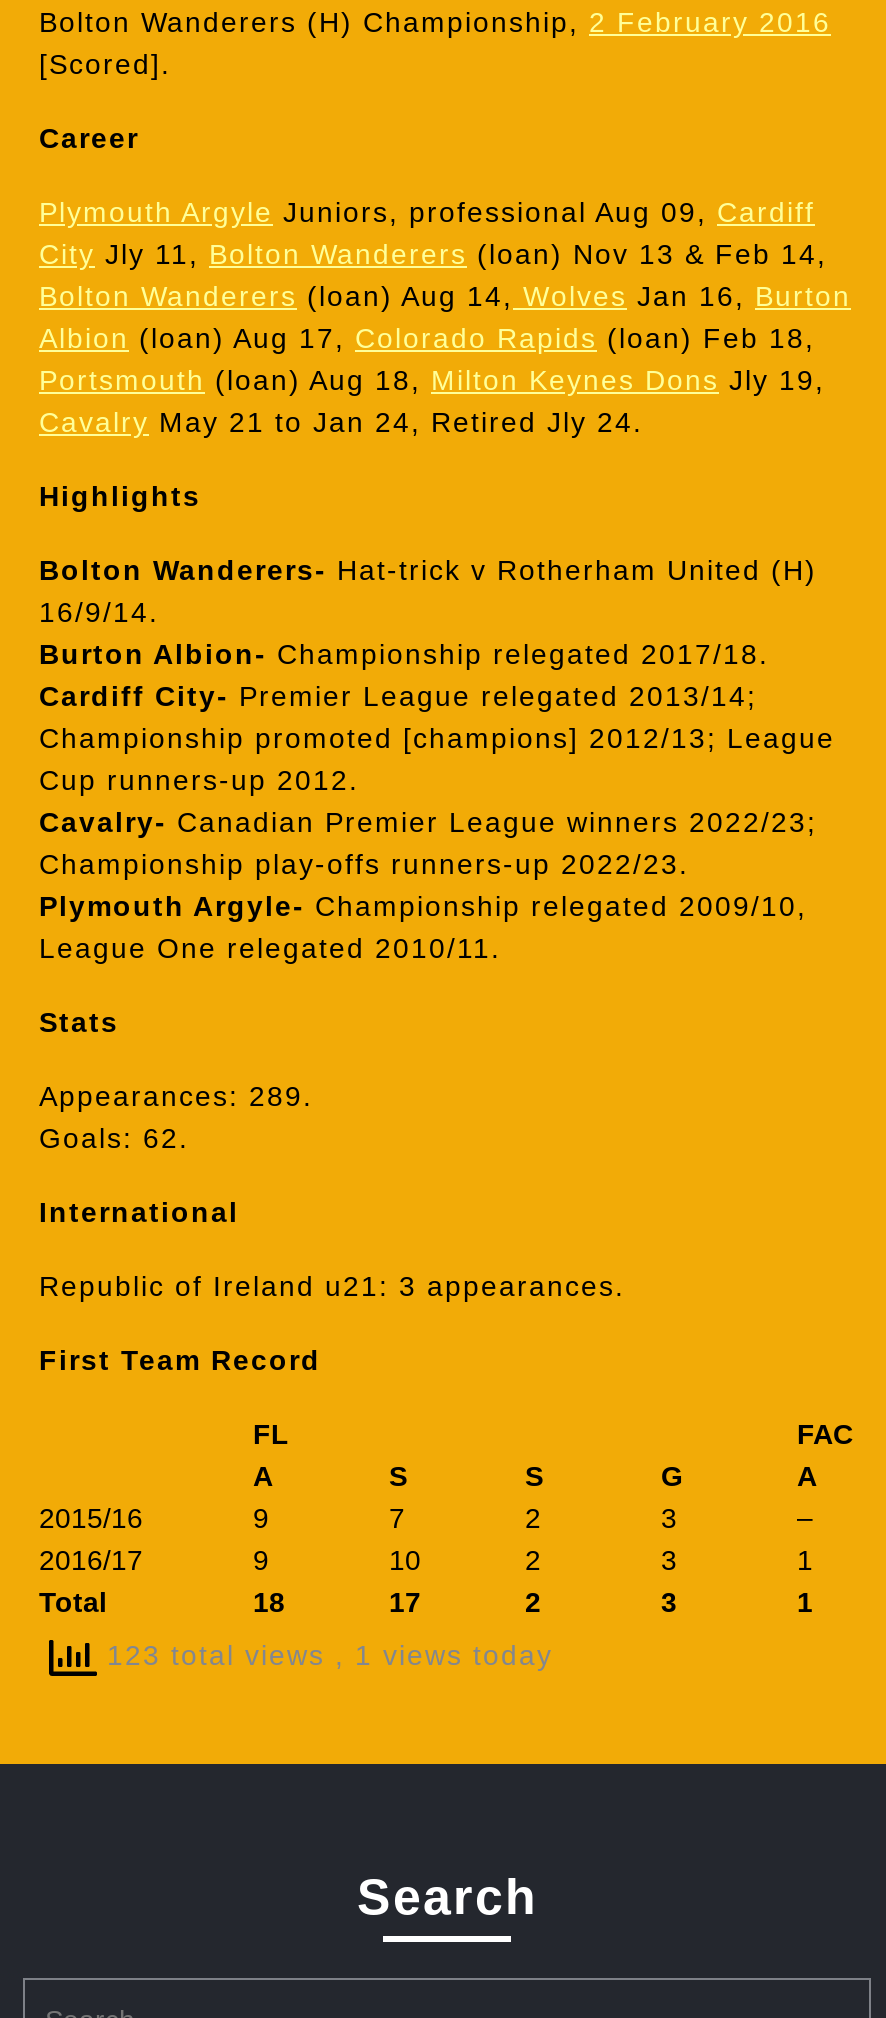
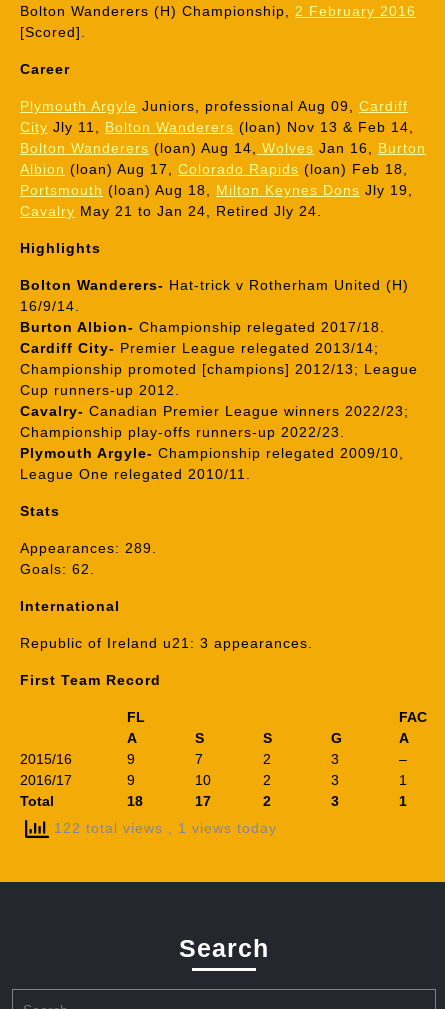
- 123 total views, 1 views today
+ 122 total views, 1 views today
